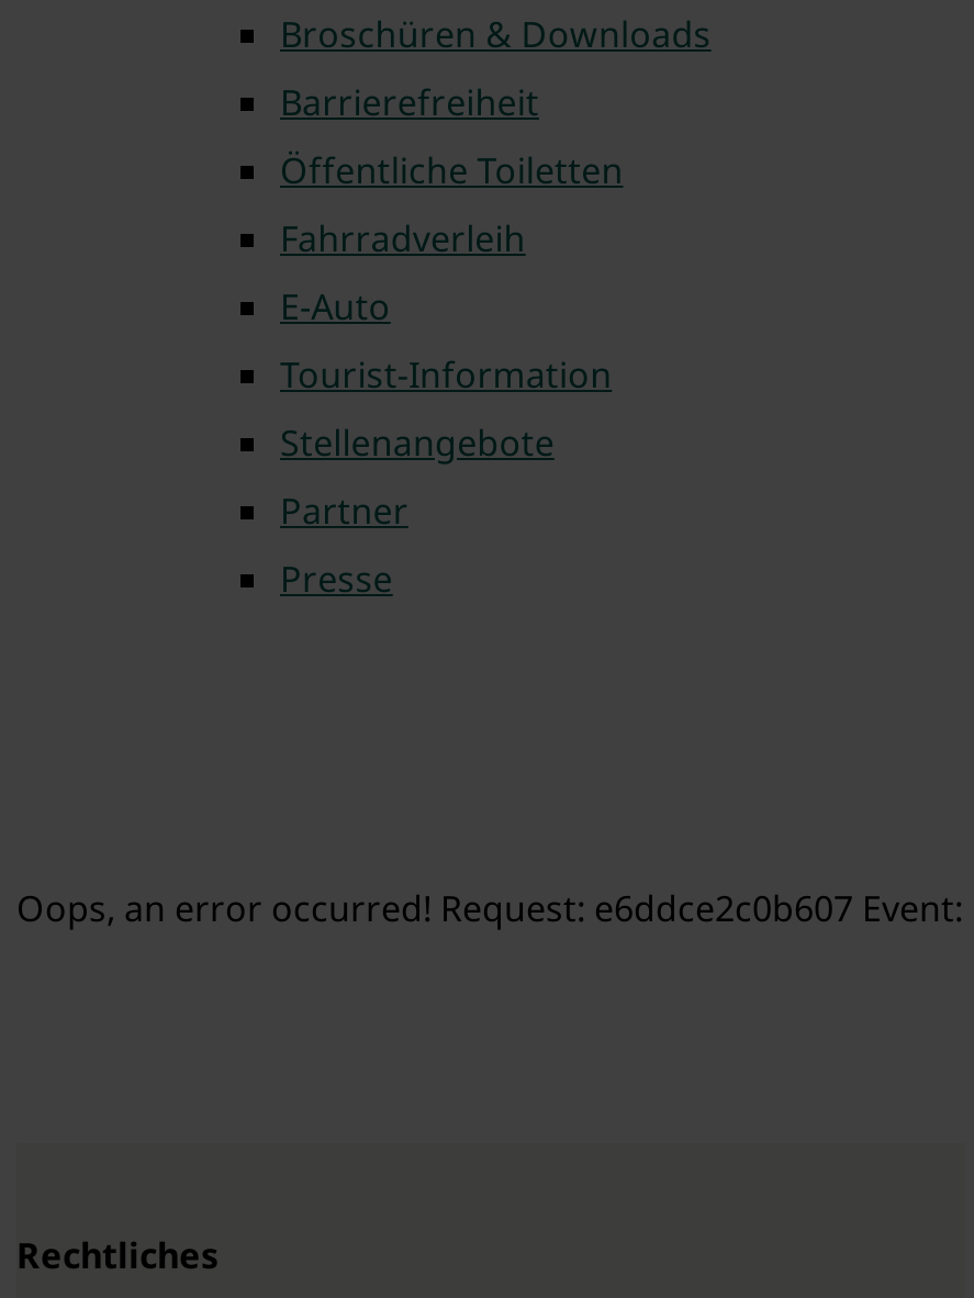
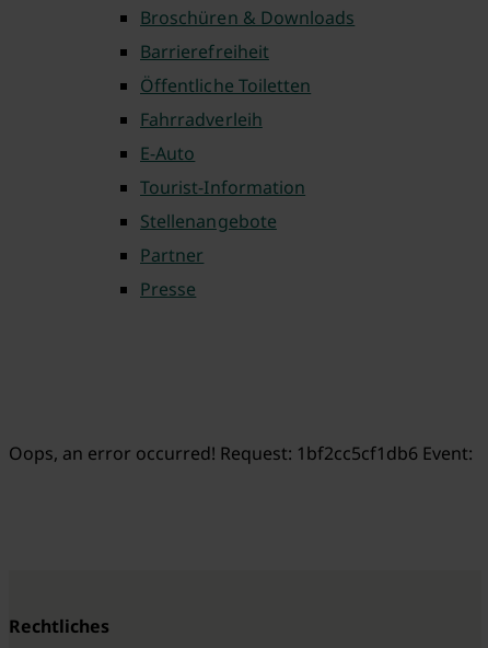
- Oops, an error occurred! Request: e6ddce2c0b607 Event:
+ Oops, an error occurred! Request: 1bf2cc5cf1db6 Event:
